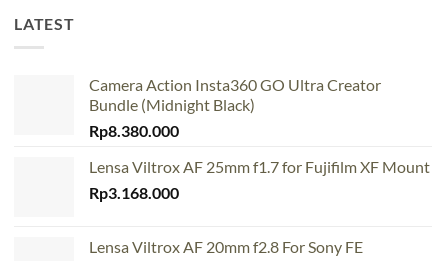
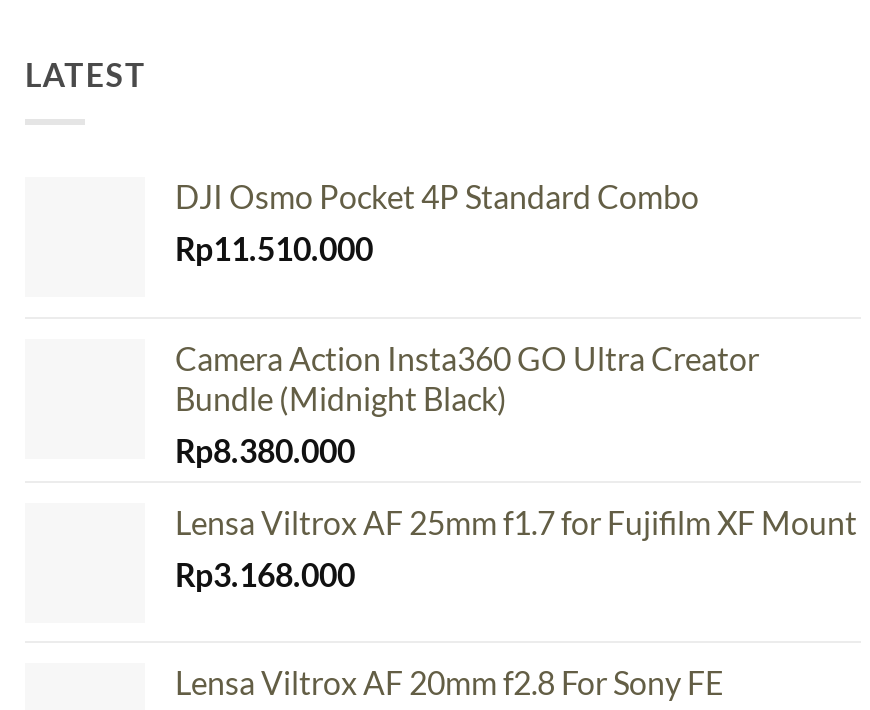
+ DJI Osmo Pocket 4P Standard Combo
+ Rp11.510.000
